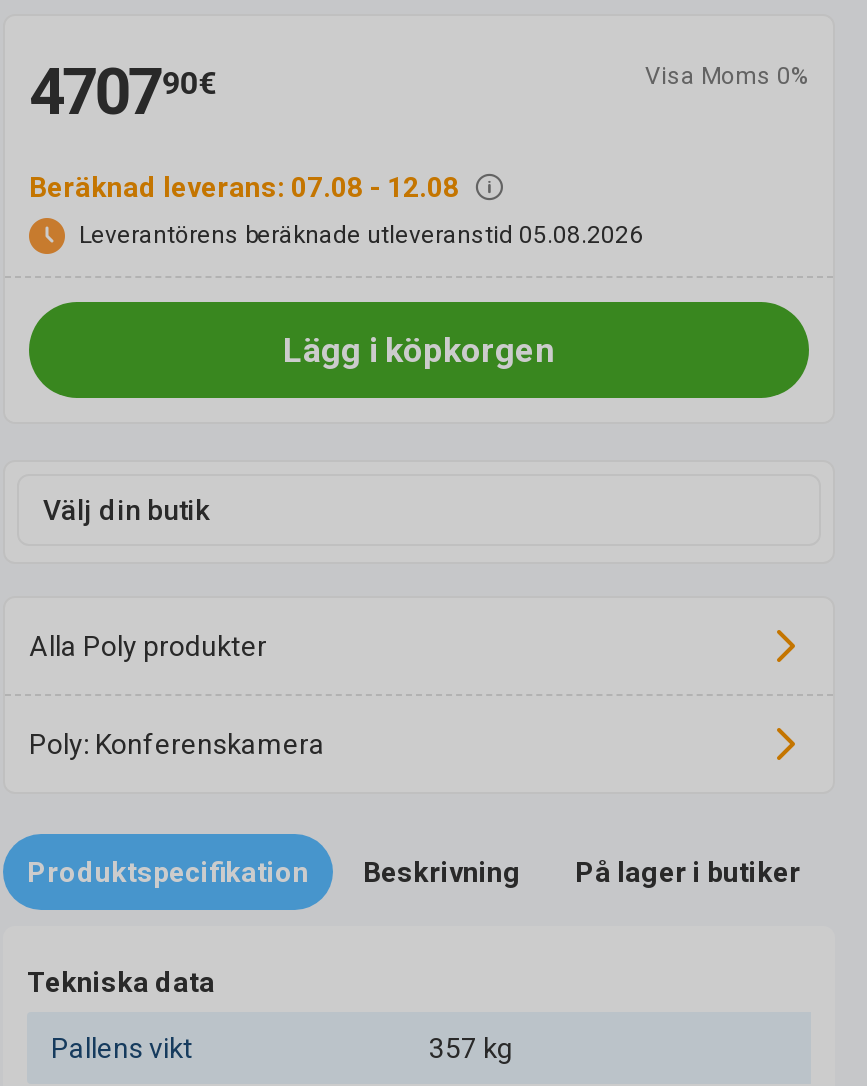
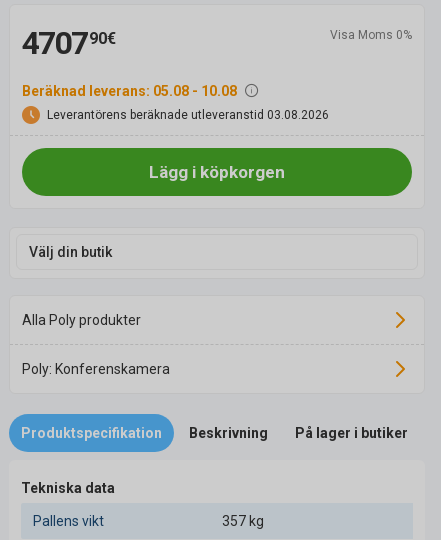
- Beräknad leverans: 07.08 - 12.08
+ Beräknad leverans: 05.08 - 10.08

- Leverantörens beräknade utleveranstid 05.08.2026
+ Leverantörens beräknade utleveranstid 03.08.2026
